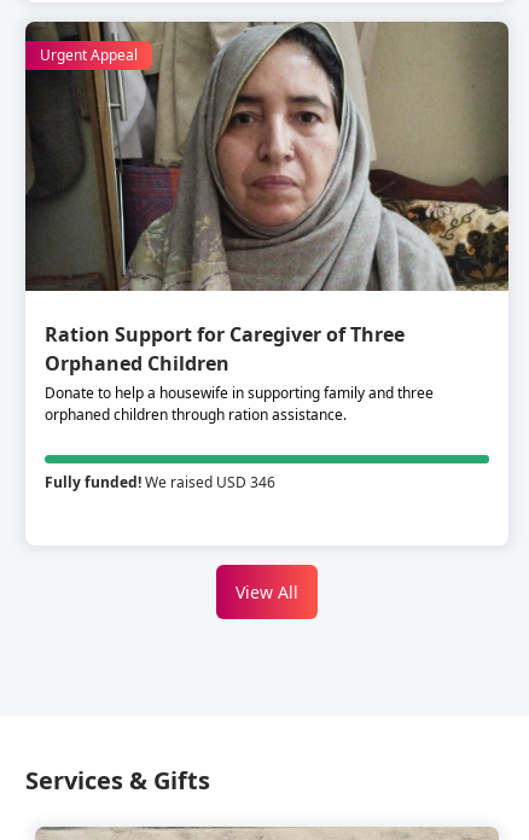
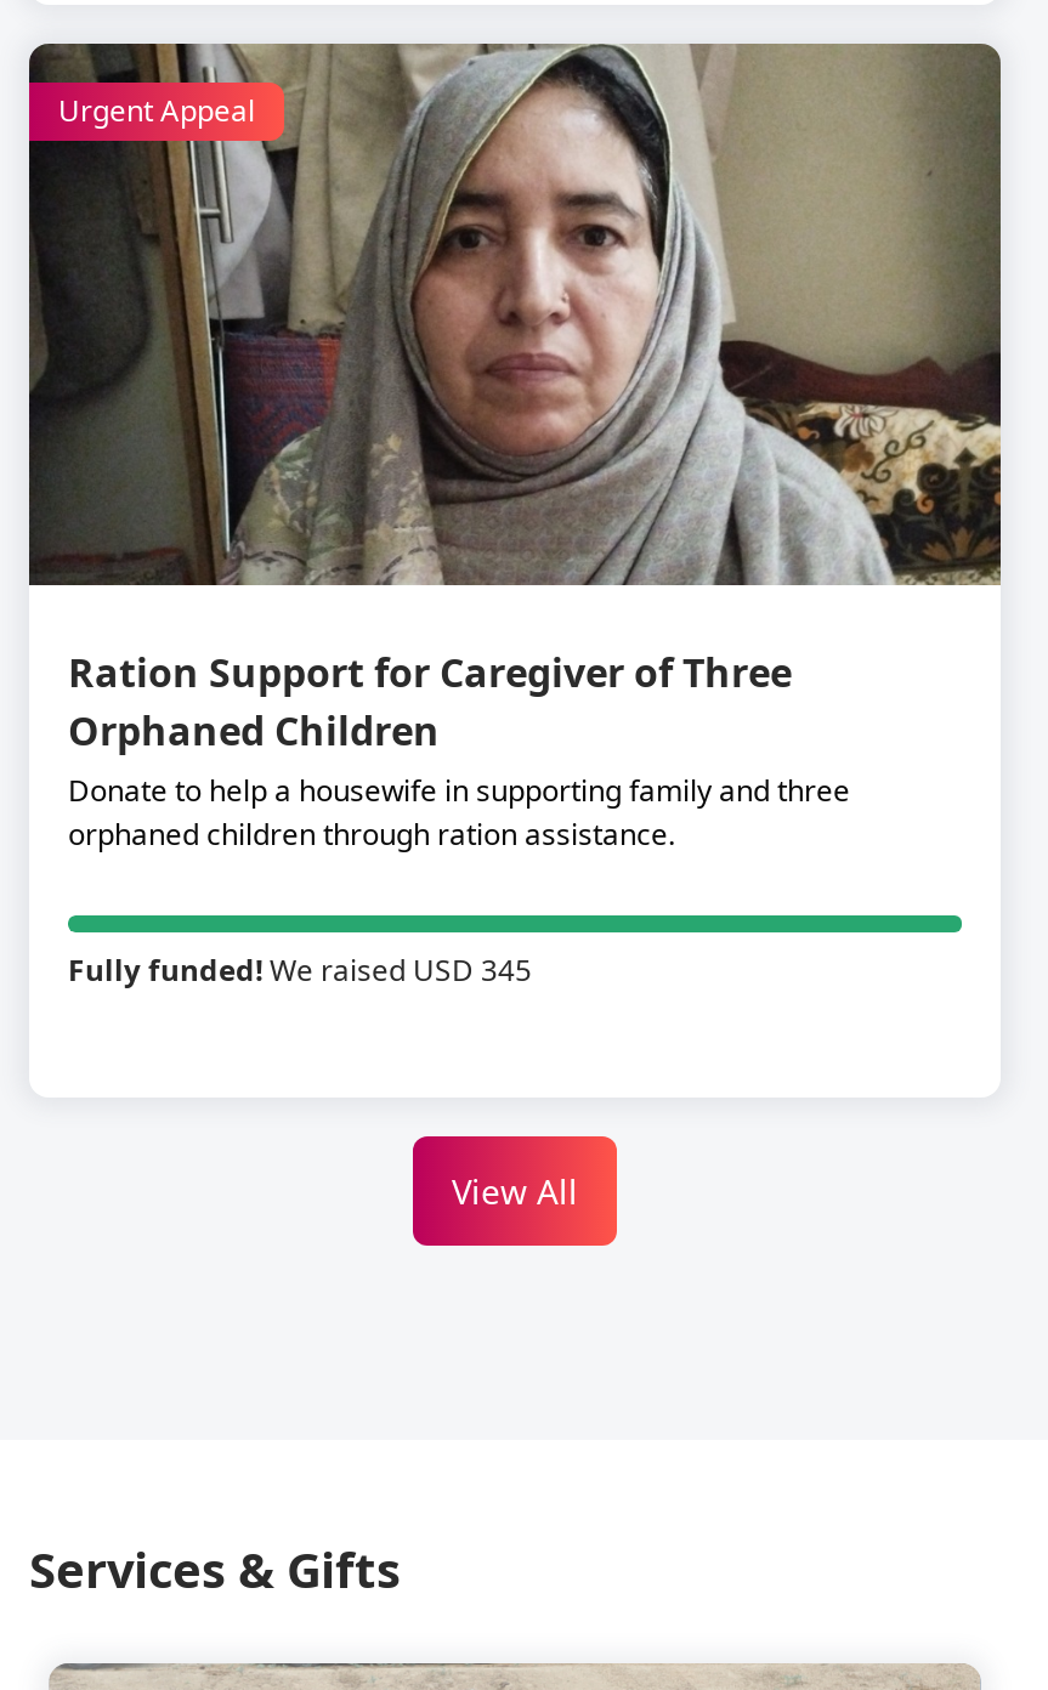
- Fully funded! We raised USD 346
+ Fully funded! We raised USD 345
